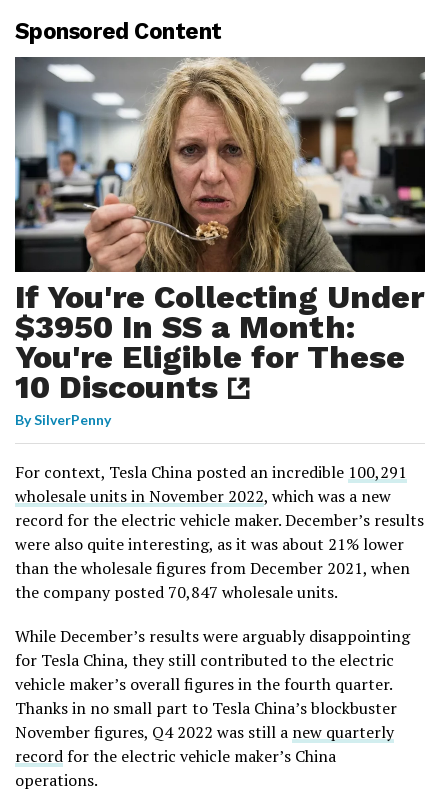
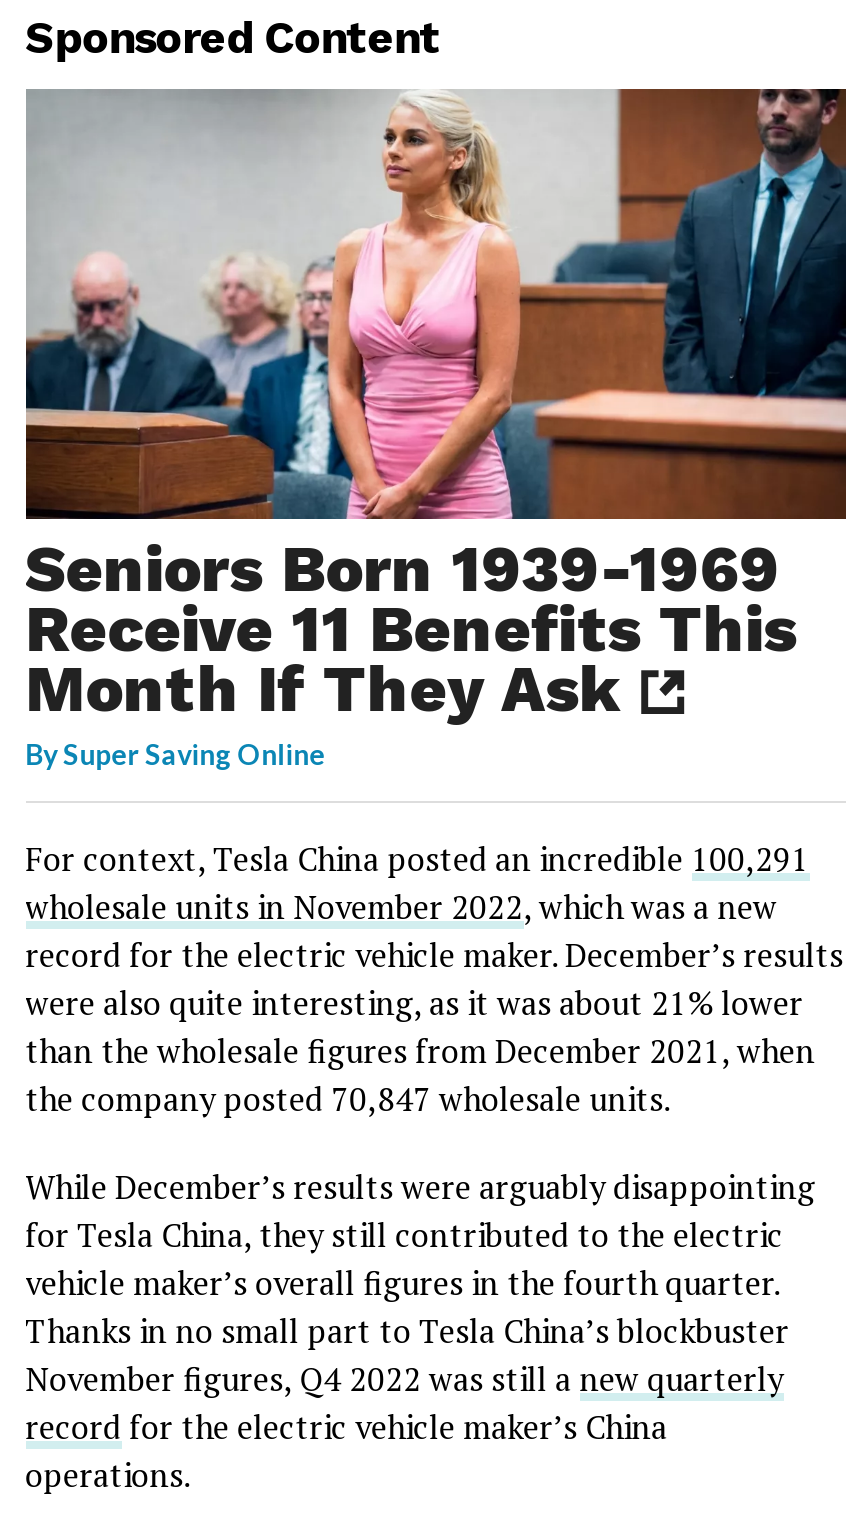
- [image]
- If You're Collecting Under
- $3950 In SS a Month:
- You're Eligible for These
- 10 Discounts
- By SilverPenny
+ [image]
+ Seniors Born 1939-1969
+ Receive 11 Benefits This
+ Month If They Ask
+ BySuper Saving Online
